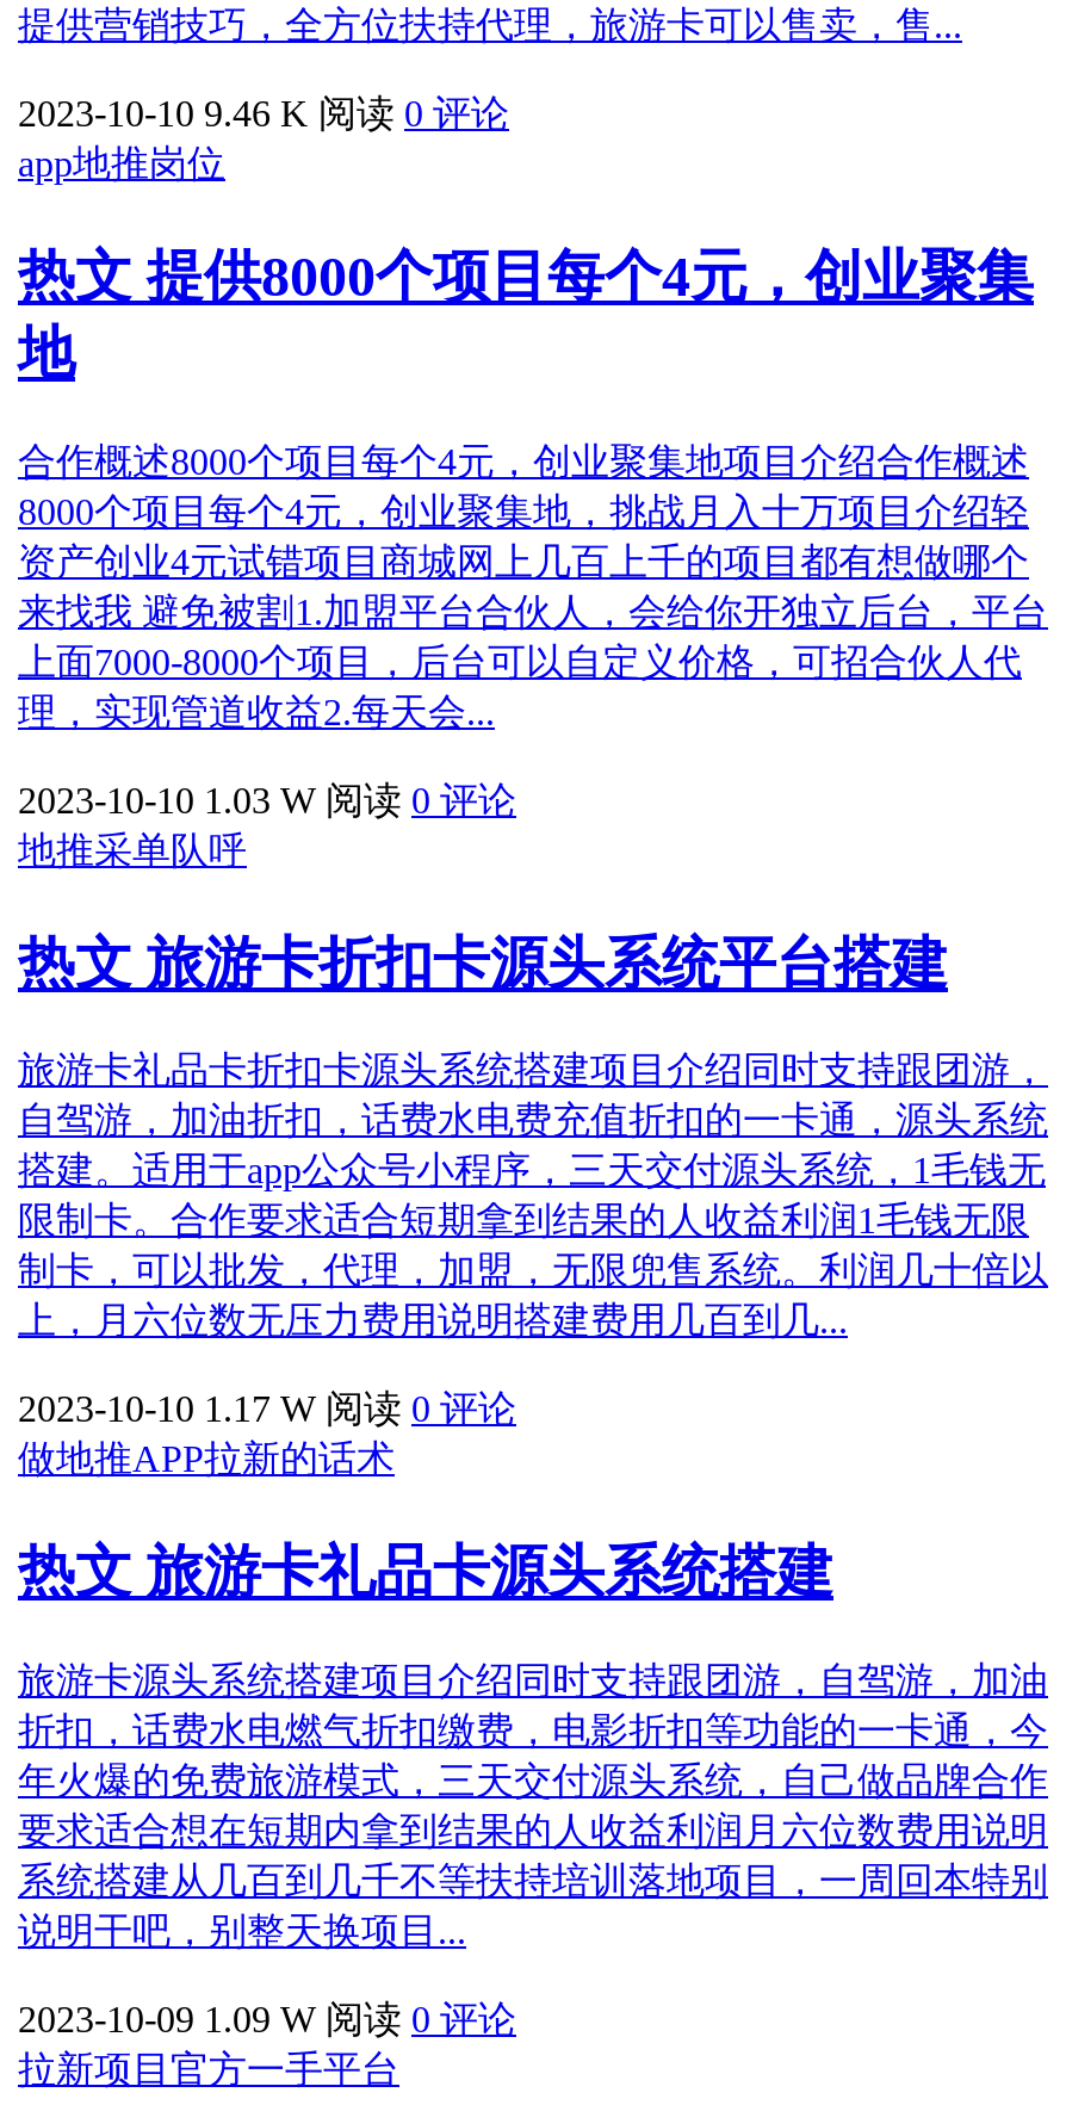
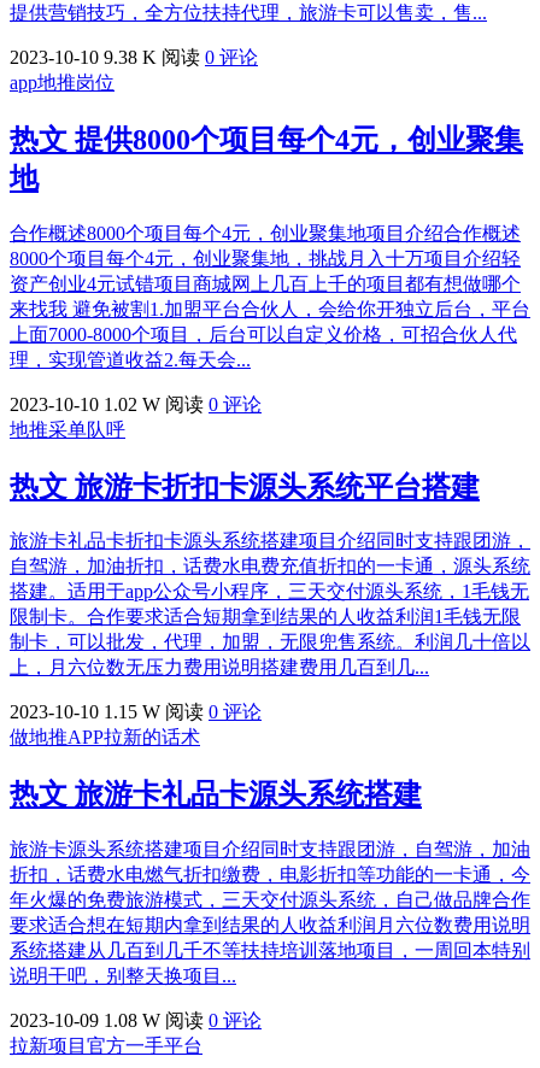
- 2023-10-10 9.46 K 阅读 0 评论
+ 2023-10-10 9.38 K 阅读 0 评论

- 2023-10-10 1.03 W 阅读 0 评论
+ 2023-10-10 1.02 W 阅读 0 评论

- 2023-10-10 1.17 W 阅读 0 评论
+ 2023-10-10 1.15 W 阅读 0 评论

- 2023-10-09 1.09 W 阅读 0 评论
+ 2023-10-09 1.08 W 阅读 0 评论
